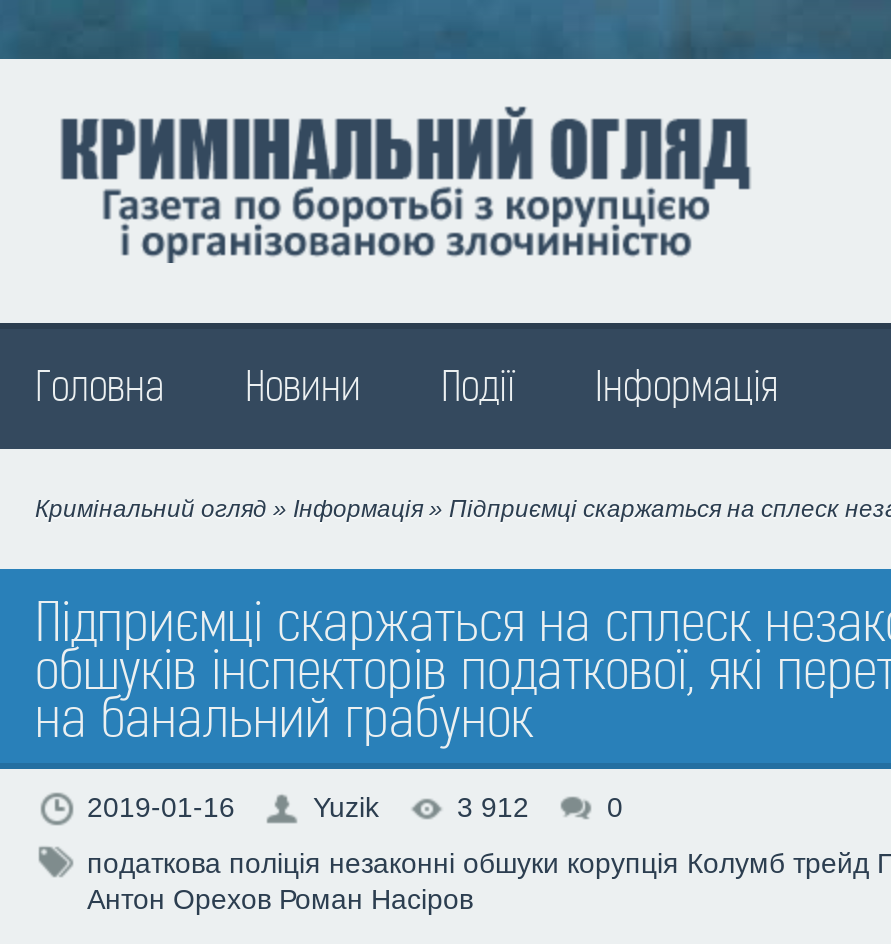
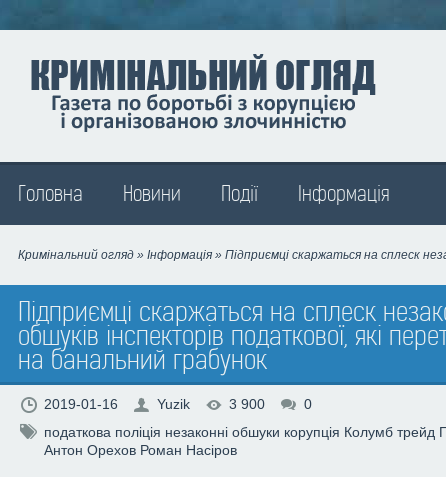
- 3 912
+ 3 900
